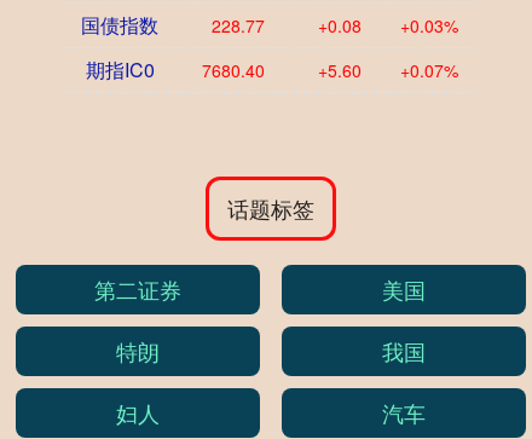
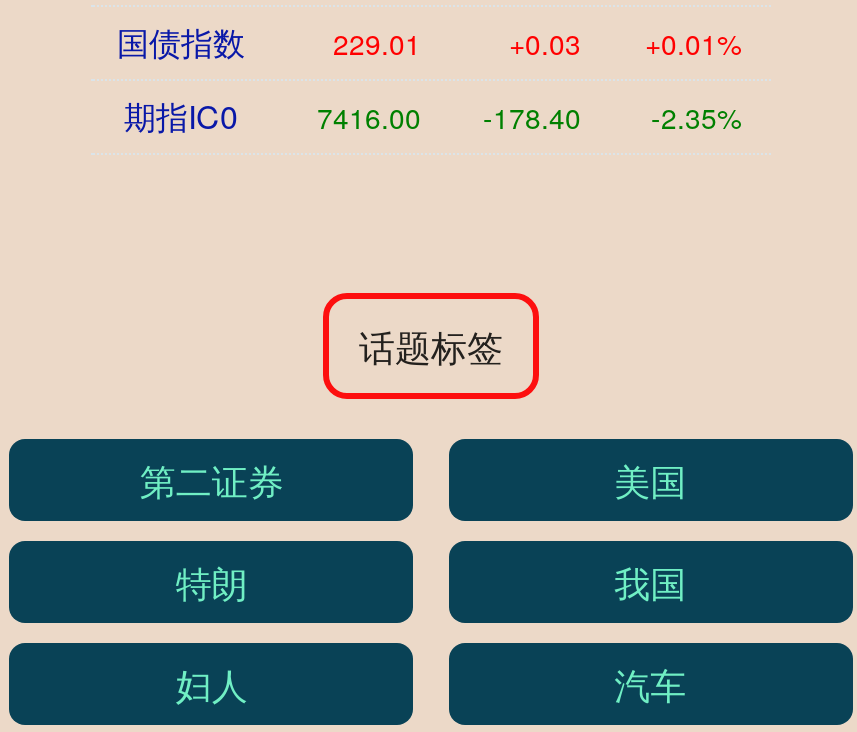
- 228.77
+ 229.01

- +0.08
+ +0.03

- +0.03%
+ +0.01%

- 7680.40
+ 7416.00

- +5.60
+ -178.40

- +0.07%
+ -2.35%
